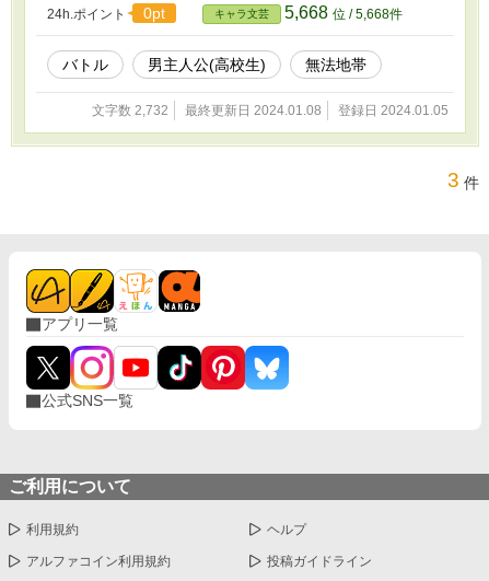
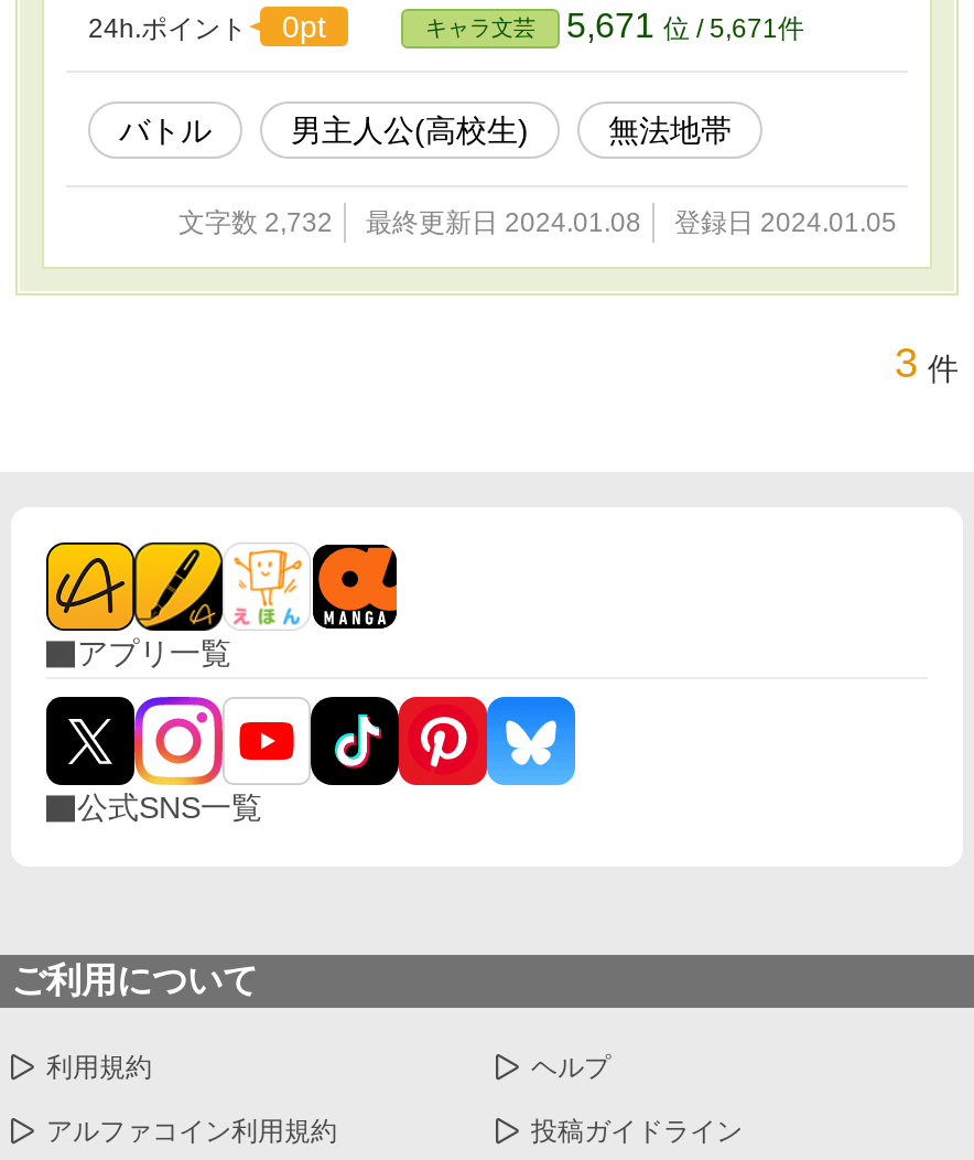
- キャラ文芸 5,668位 / 5,668件
+ キャラ文芸 5,671位 / 5,671件
